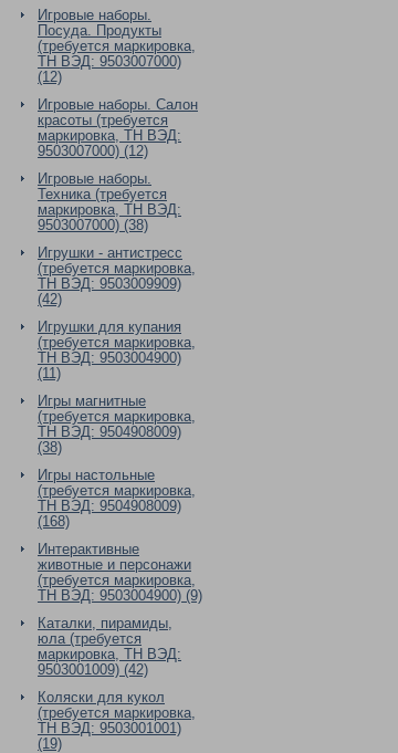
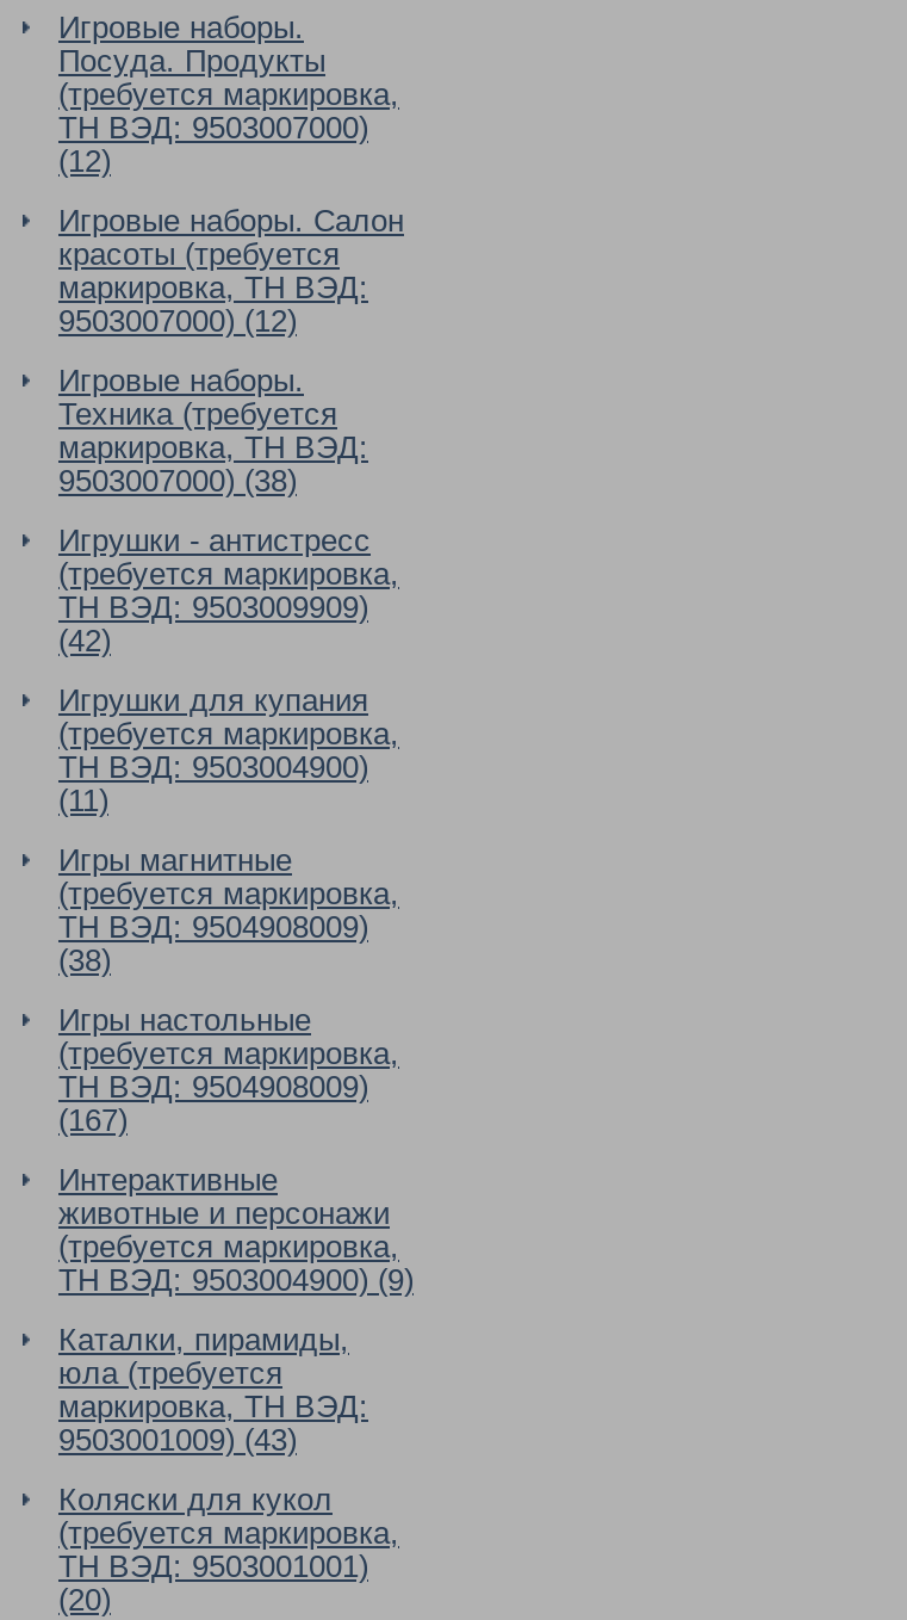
- (168)
+ (167)

- 9503001009) (42)
+ 9503001009) (43)

- (19)
+ (20)
